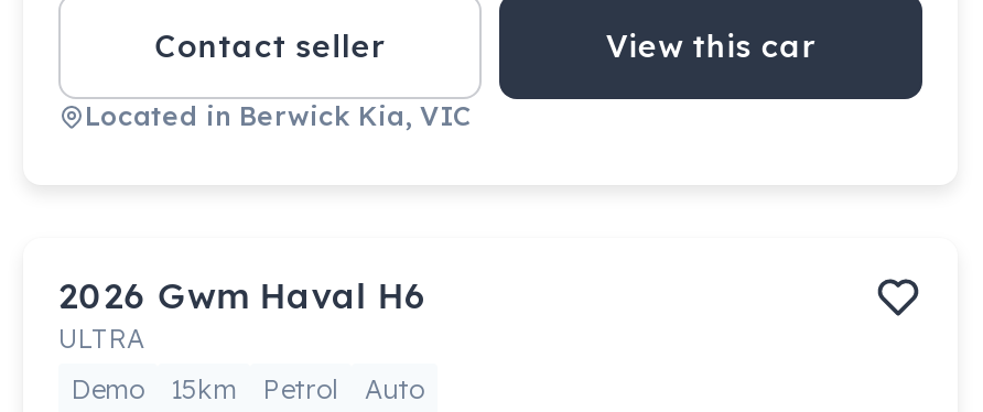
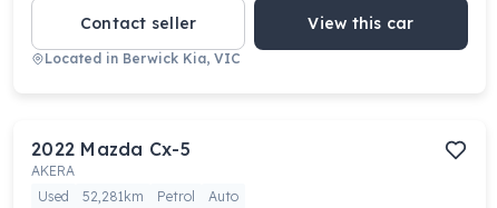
- 2026 Gwm Haval H6
- ULTRA
+ 2022 Mazda Cx-5
+ AKERA

- Demo
- 15km
+ Used
+ 52,281km
